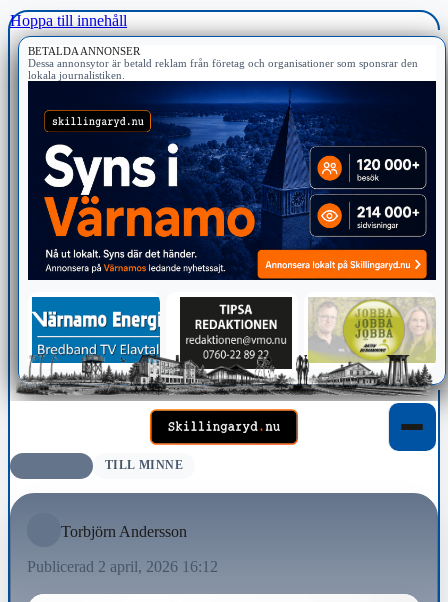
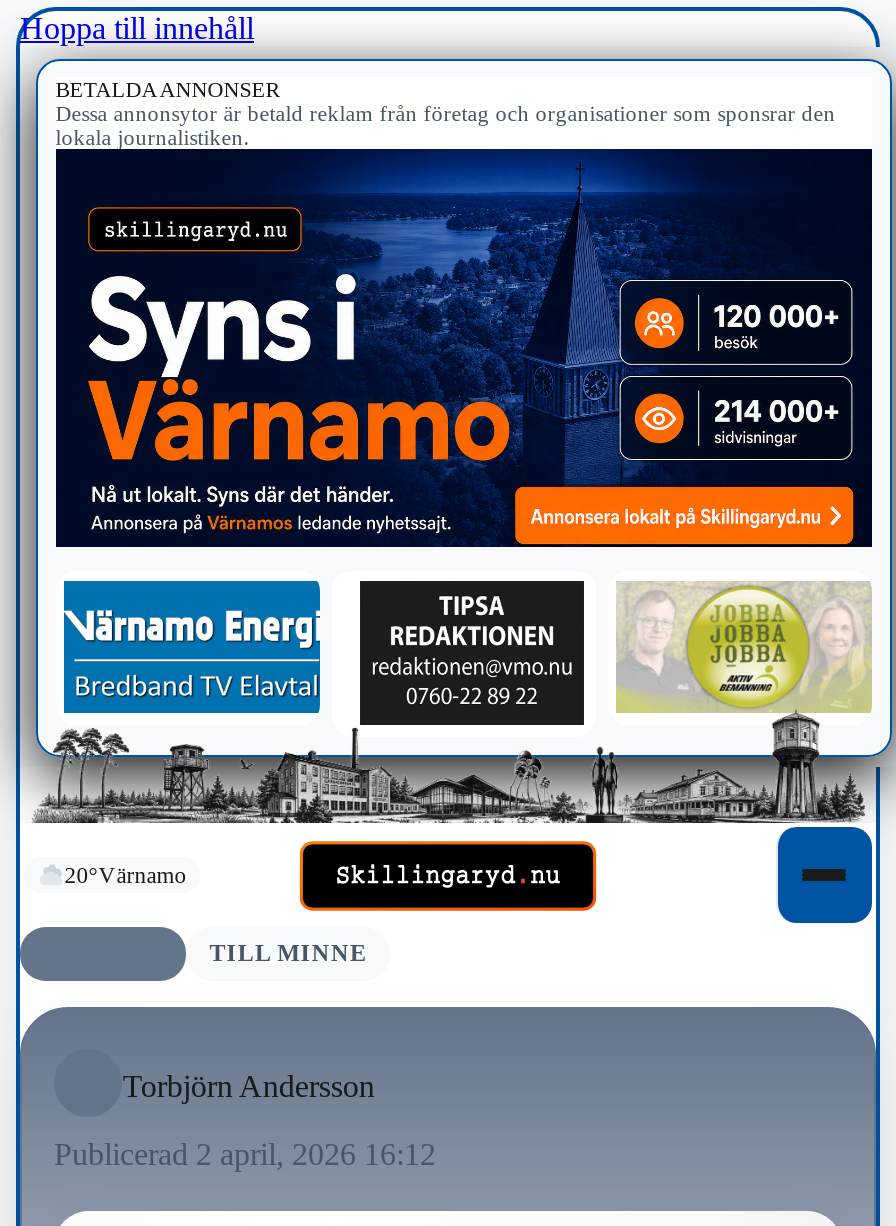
+ 20°Värnamo

- [image]
+ [image]
